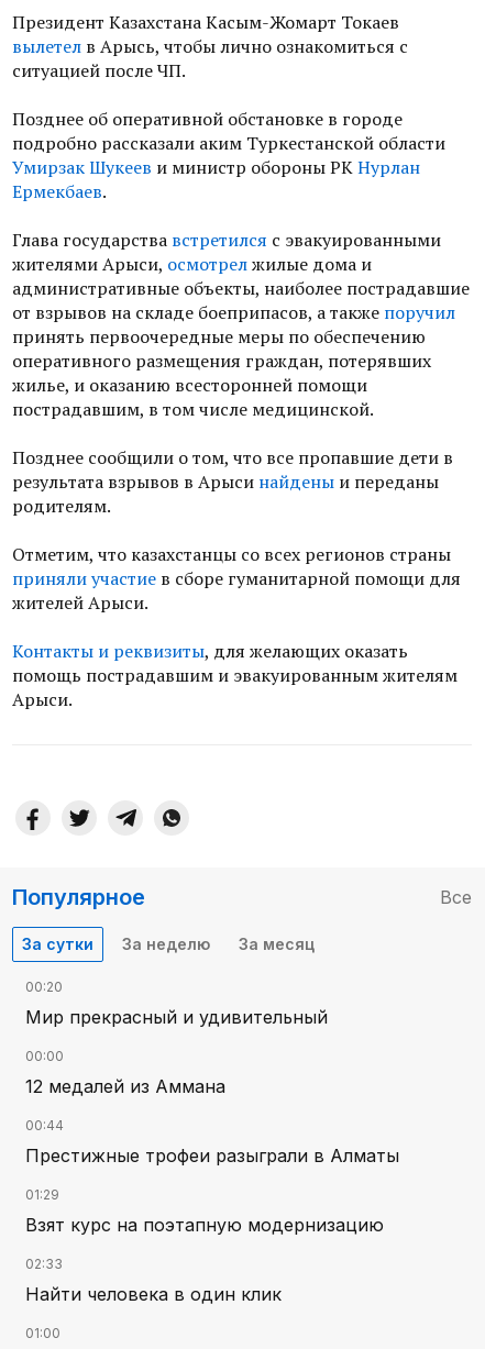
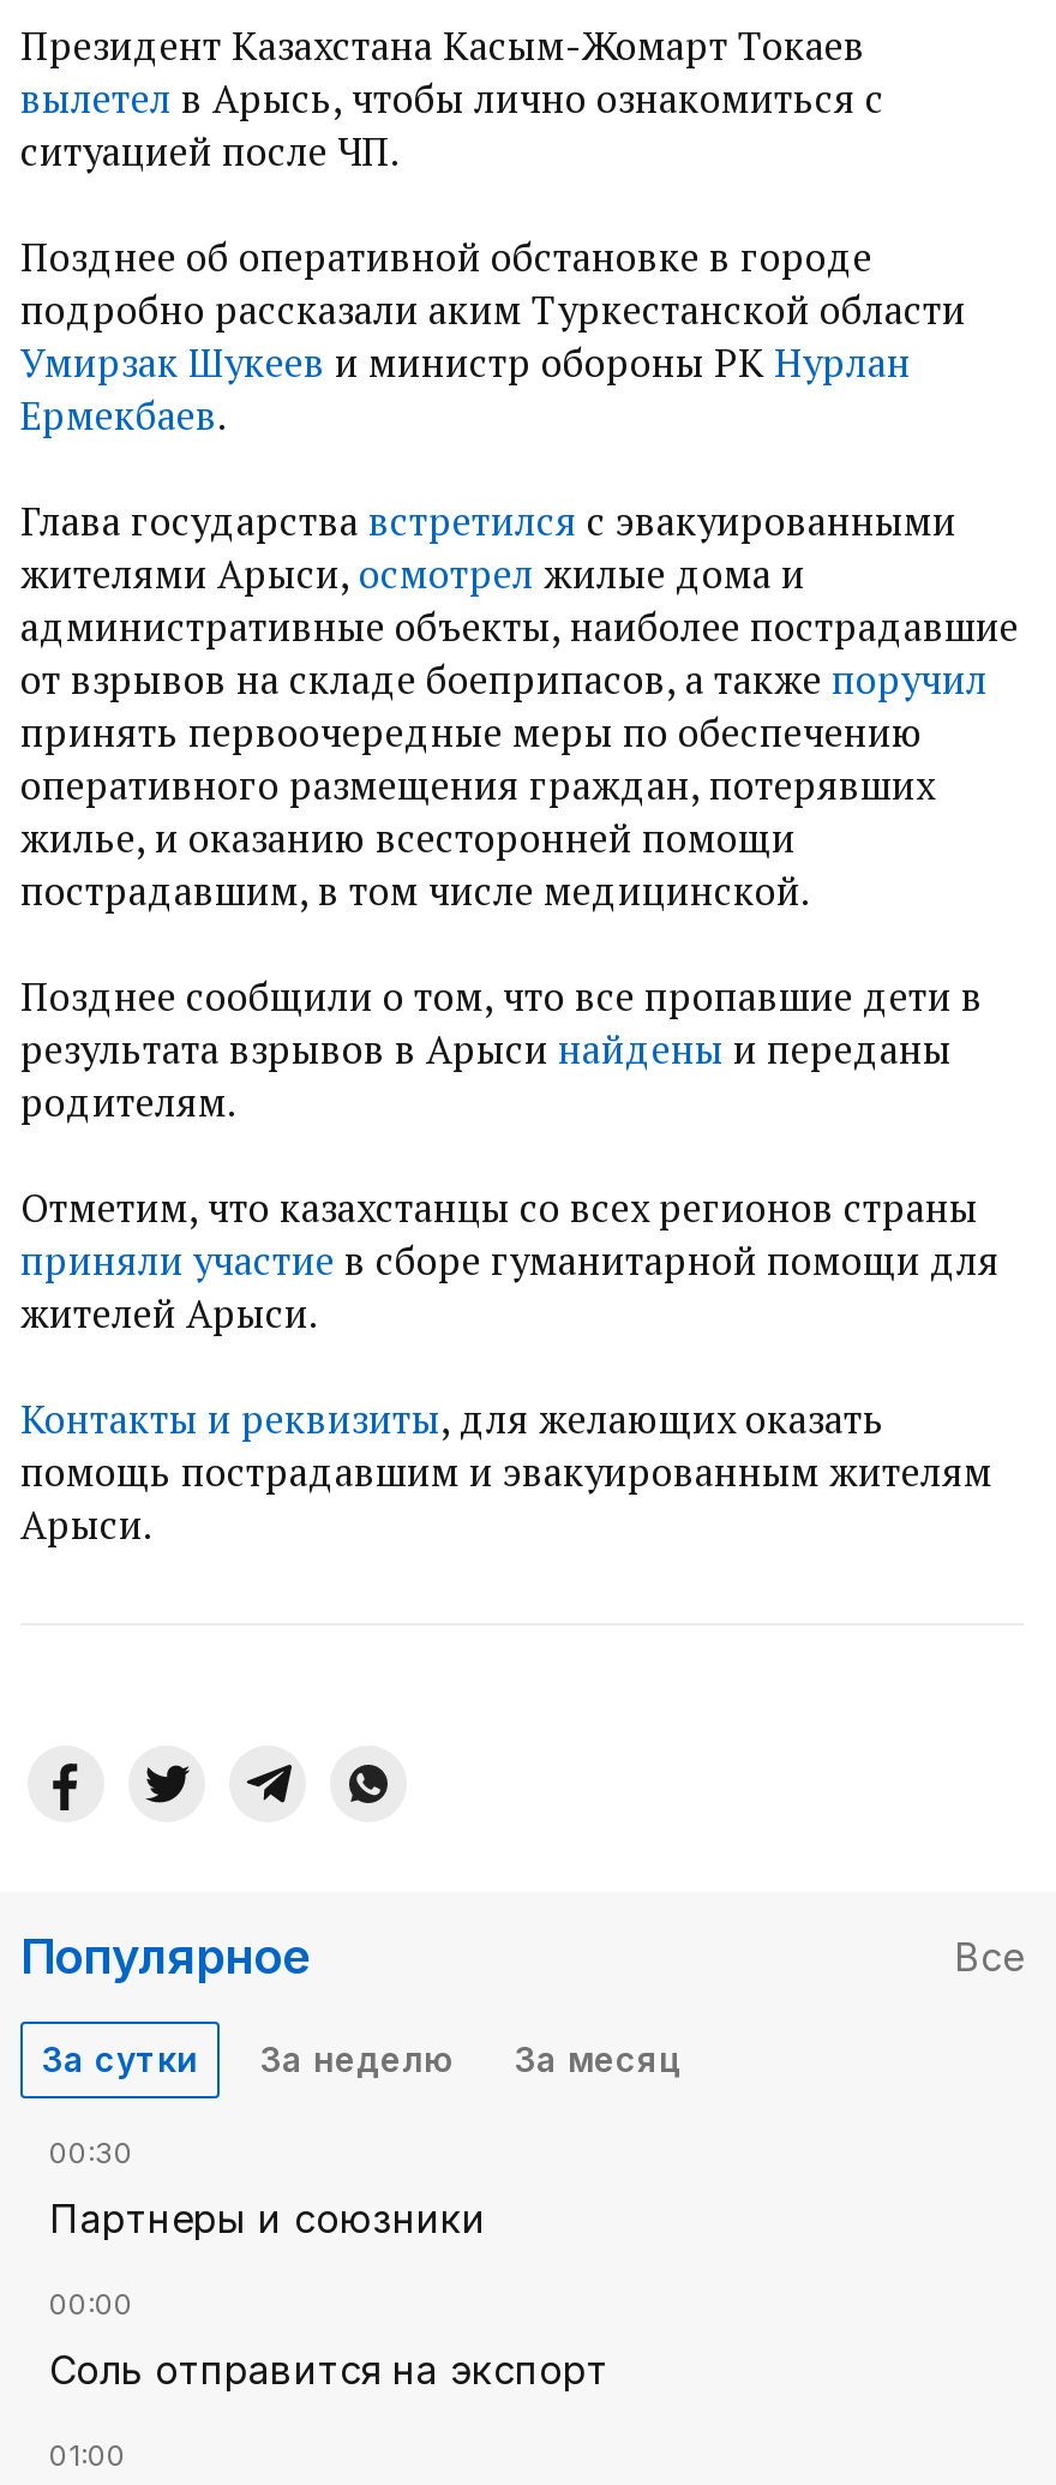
- 00:20
+ 00:30

- Мир прекрасный и удивительный
+ Партнеры и союзники

- 12 медалей из Аммана
- 00:44
- Престижные трофеи разыграли в Алматы
- 01:29
- Взят курс на поэтапную модернизацию
- 02:33
- Найти человека в один клик
+ Соль отправится на экспорт
